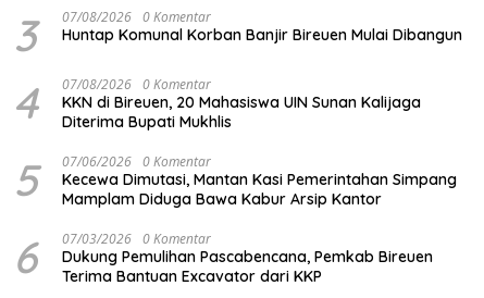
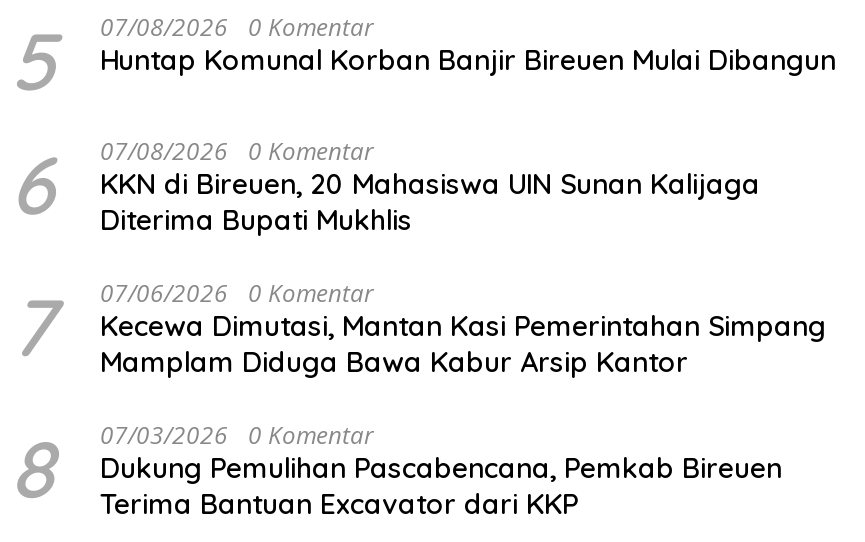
- 3 07/08/2026 0 Komentar Huntap Komunal Korban Banjir Bireuen Mulai Dibangun
+ 5 07/08/2026 0 Komentar Huntap Komunal Korban Banjir Bireuen Mulai Dibangun

- 4 07/08/2026 0 Komentar KKN di Bireuen, 20 Mahasiswa UIN Sunan Kalijaga
+ 6 07/08/2026 0 Komentar KKN di Bireuen, 20 Mahasiswa UIN Sunan Kalijaga

- 5 07/06/2026 0 Komentar Kecewa Dimutasi, Mantan Kasi Pemerintahan Simpang Mamplam Diduga Bawa Kabur Arsip Kantor
+ 7 07/06/2026 0 Komentar Kecewa Dimutasi, Mantan Kasi Pemerintahan Simpang Mamplam Diduga Bawa Kabur Arsip Kantor

- 6 07/03/2026 0 Komentar Dukung Pemulihan Pascabencana, Pemkab Bireuen Terima Bantuan Excavator dari KKP
+ 8 07/03/2026 0 Komentar Dukung Pemulihan Pascabencana, Pemkab Bireuen Terima Bantuan Excavator dari KKP
